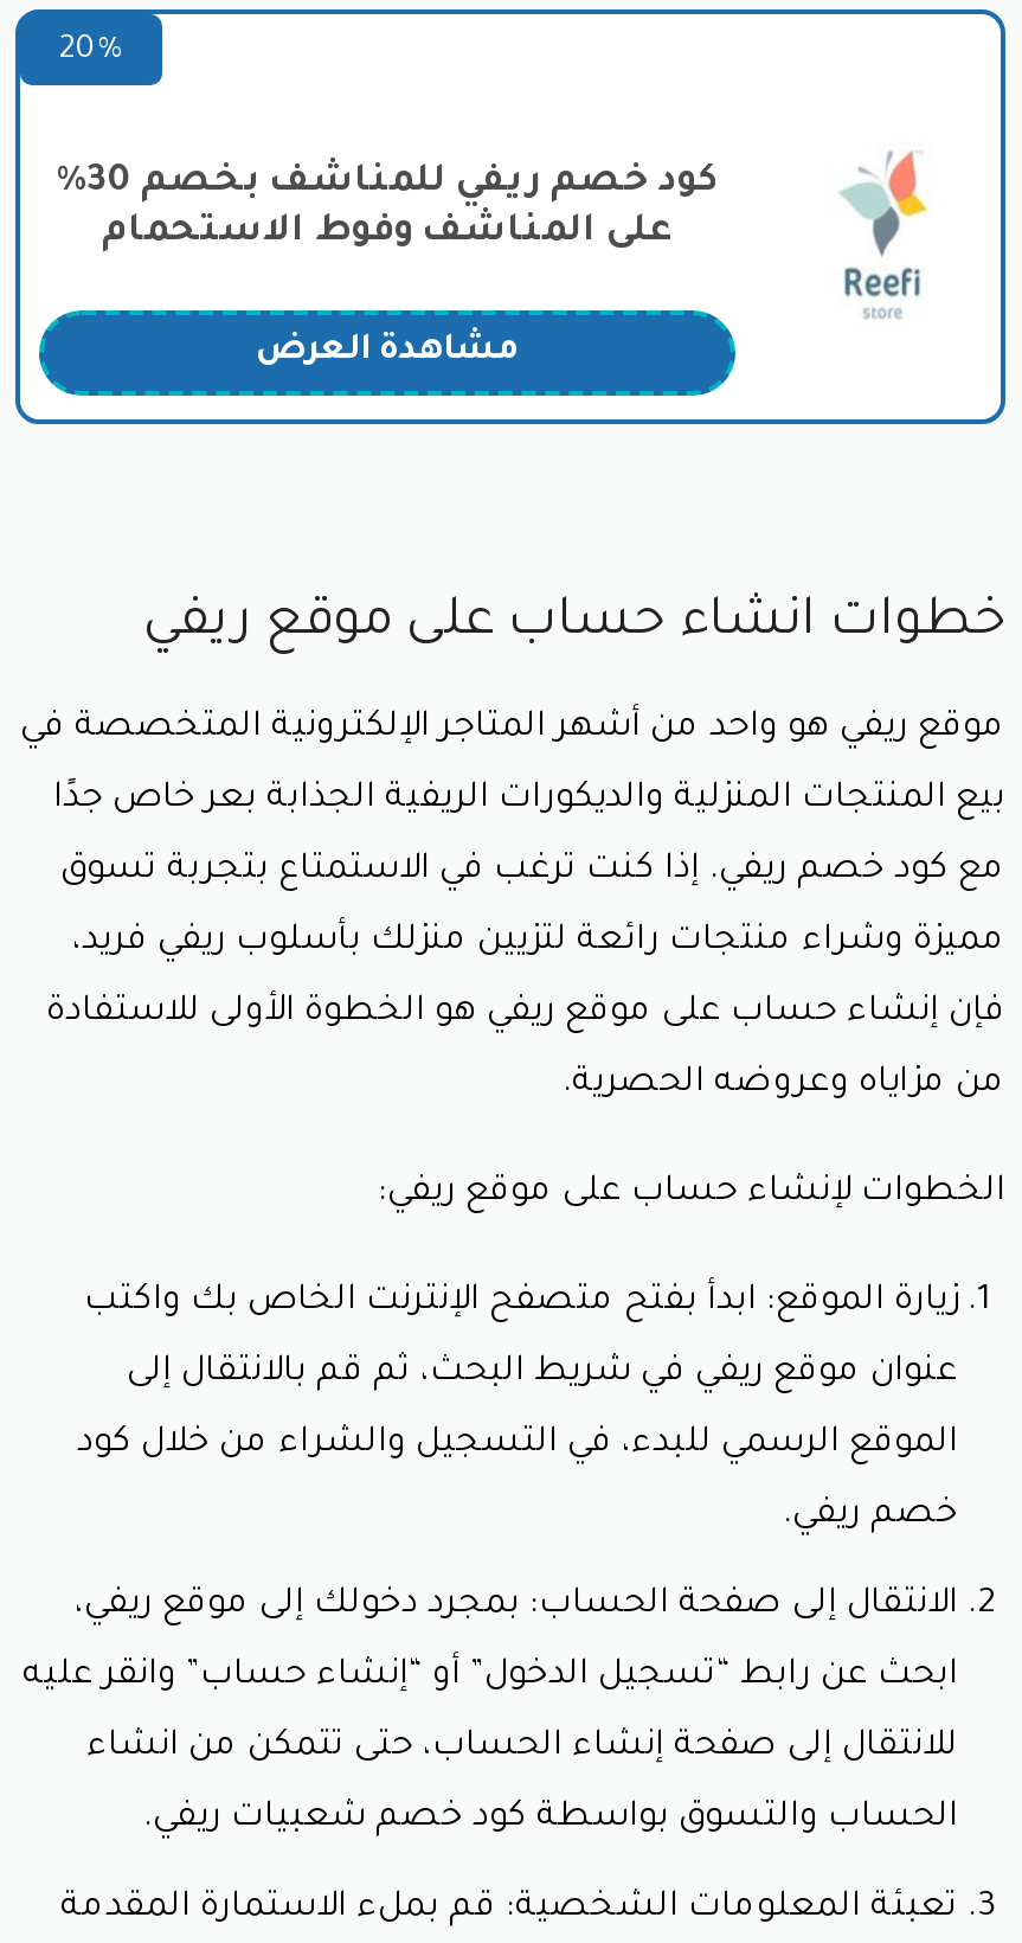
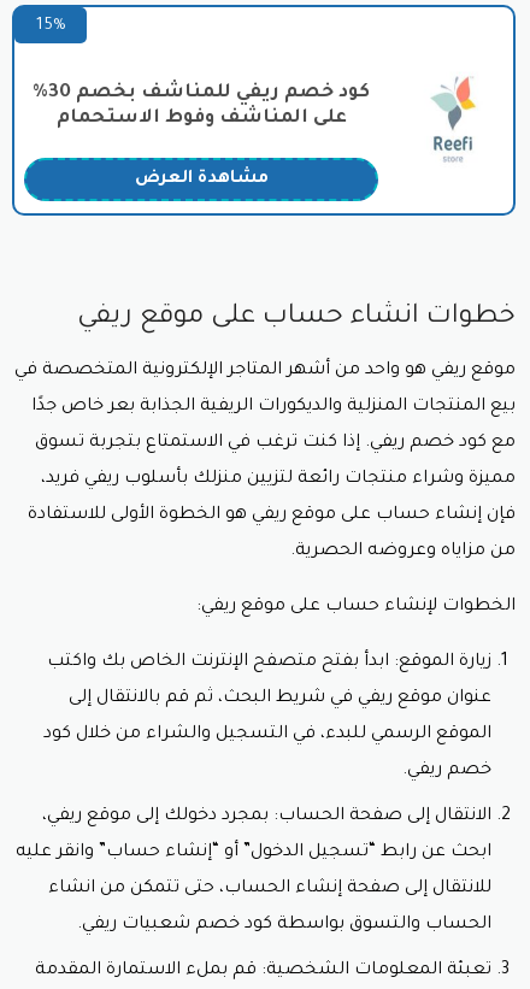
- 20%
+ 15%
